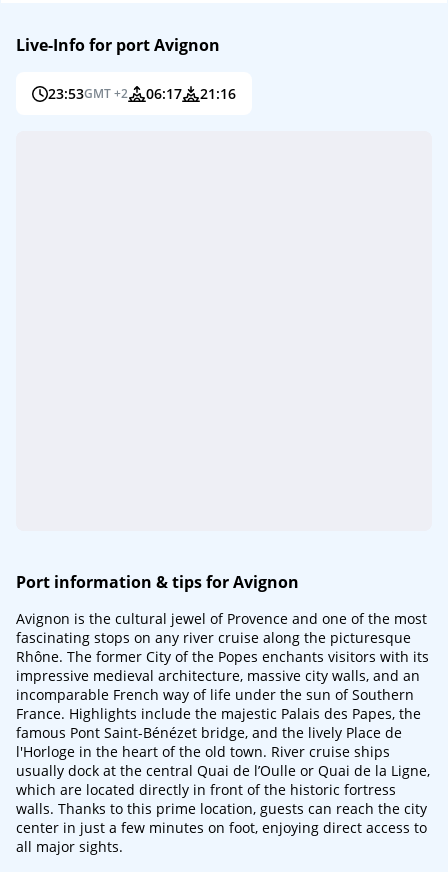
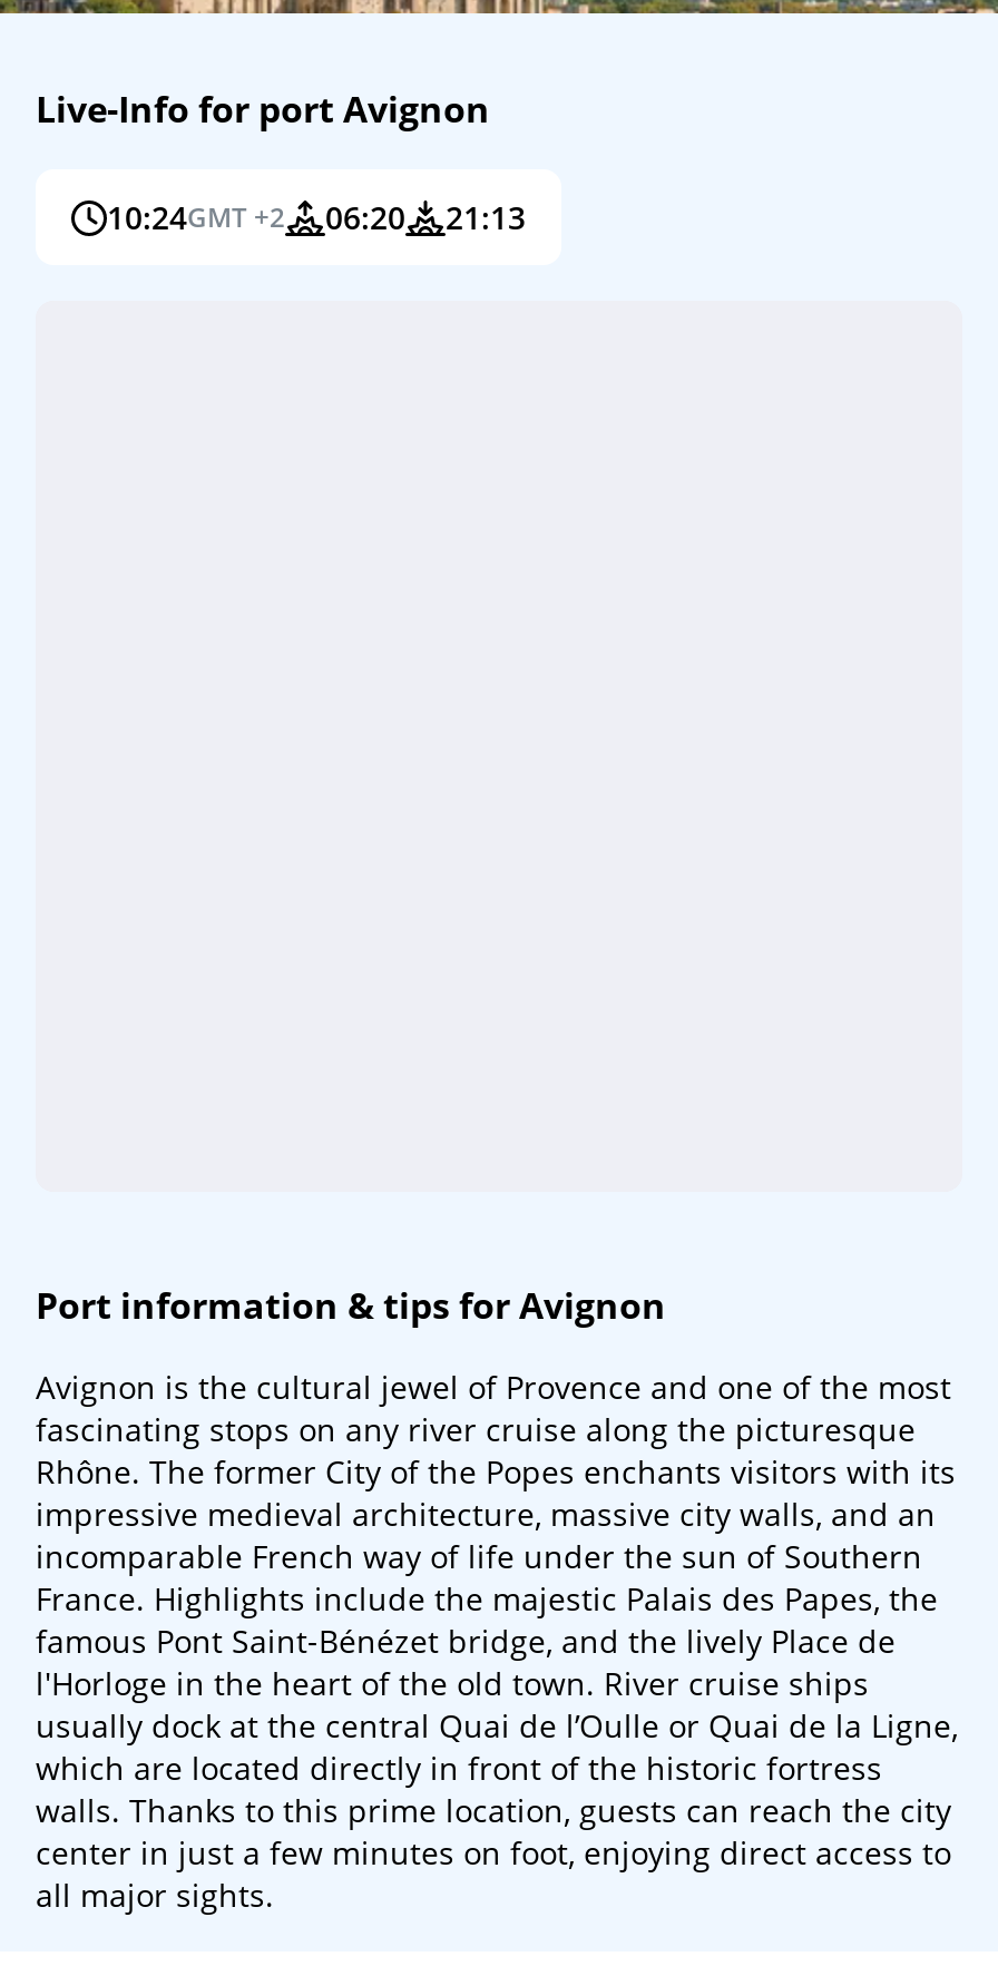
- 23:53GMT +2
+ 10:24GMT +2

- 06:17
+ 06:20

- 21:16
+ 21:13
